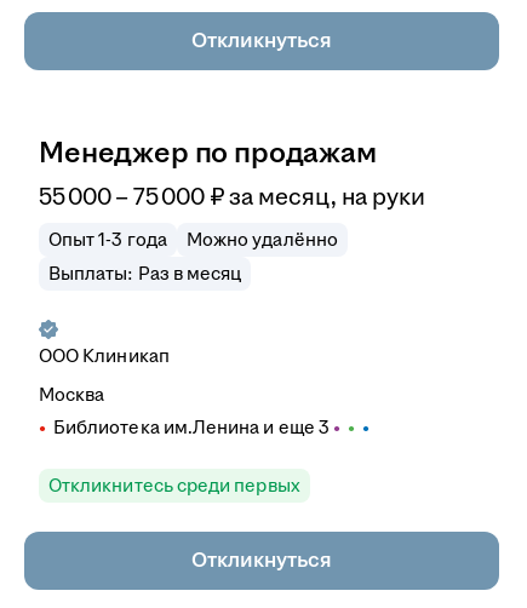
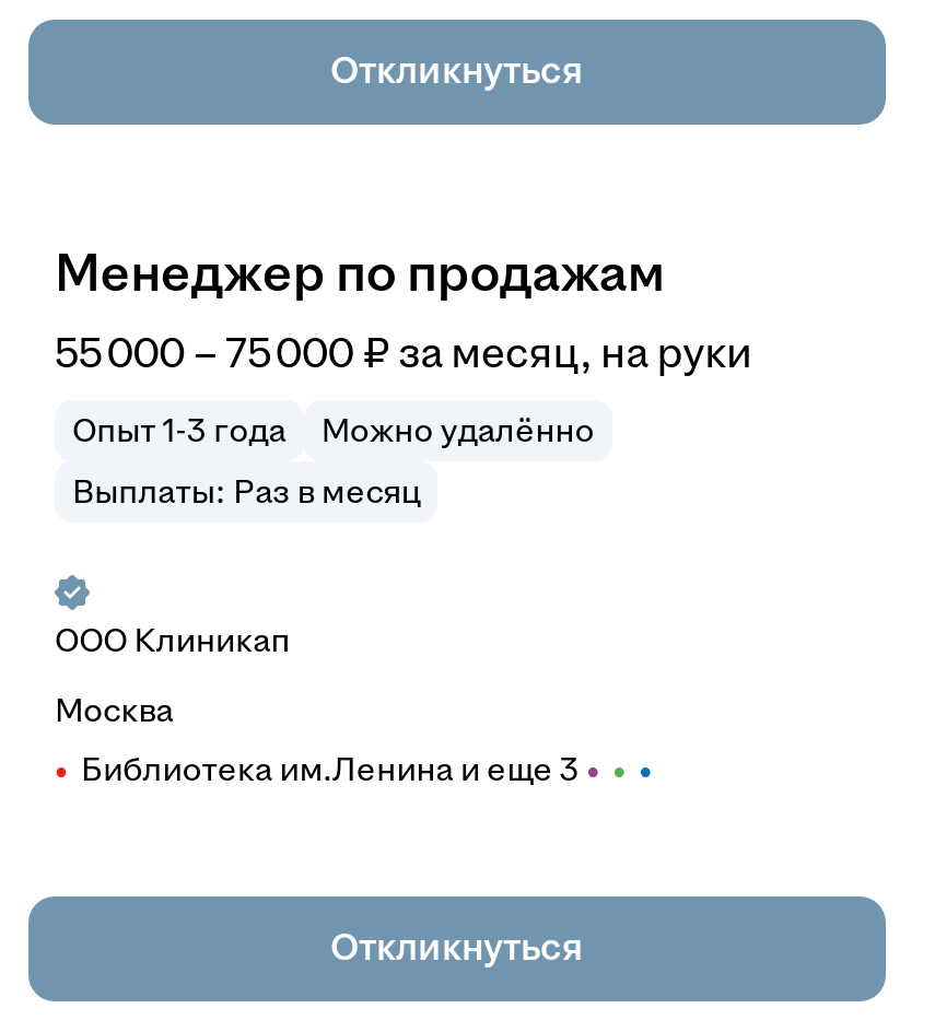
- Откликнитесь среди первых
